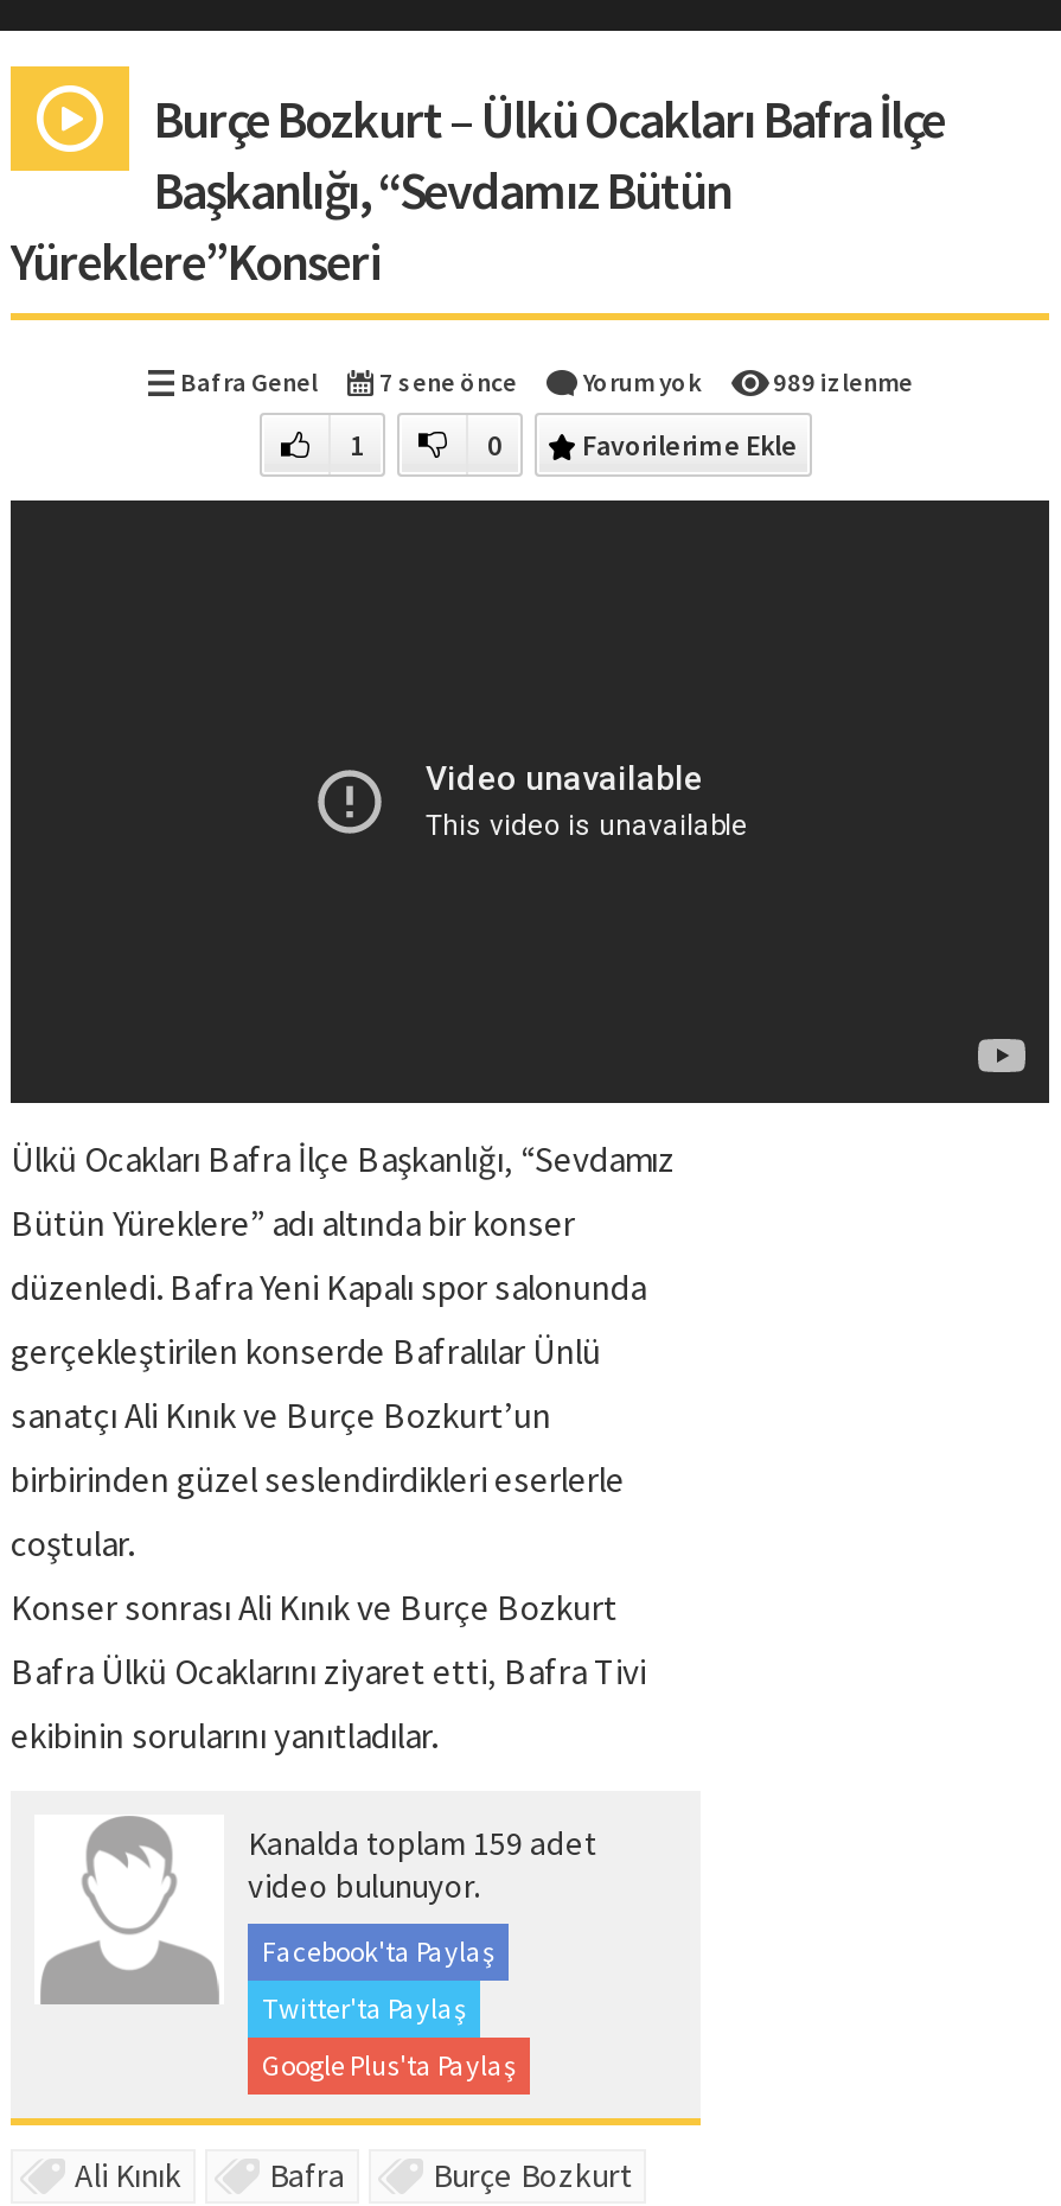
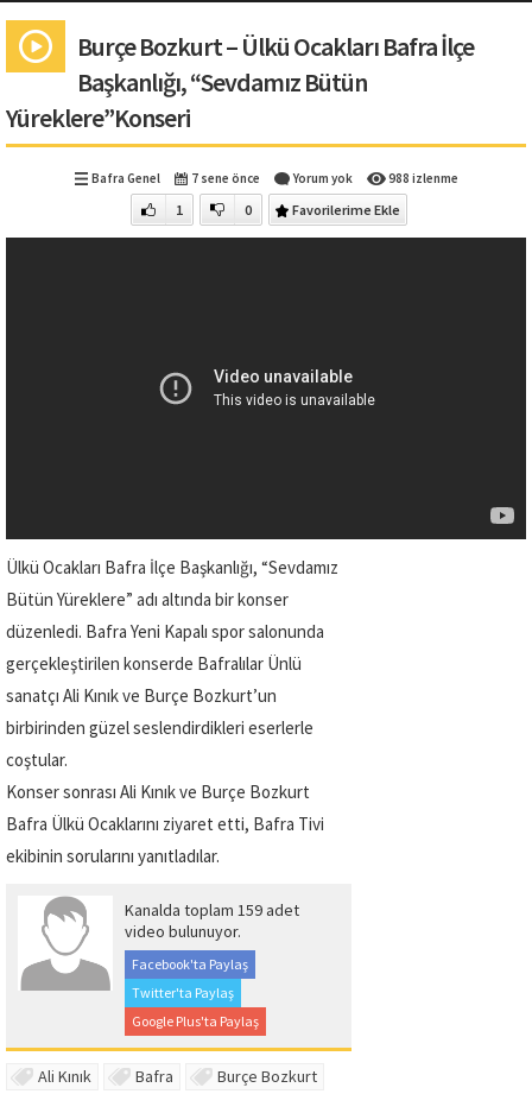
- Bafra Genel 7 sene önce Yorum yok 989 izlenme
+ Bafra Genel 7 sene önce Yorum yok 988 izlenme
